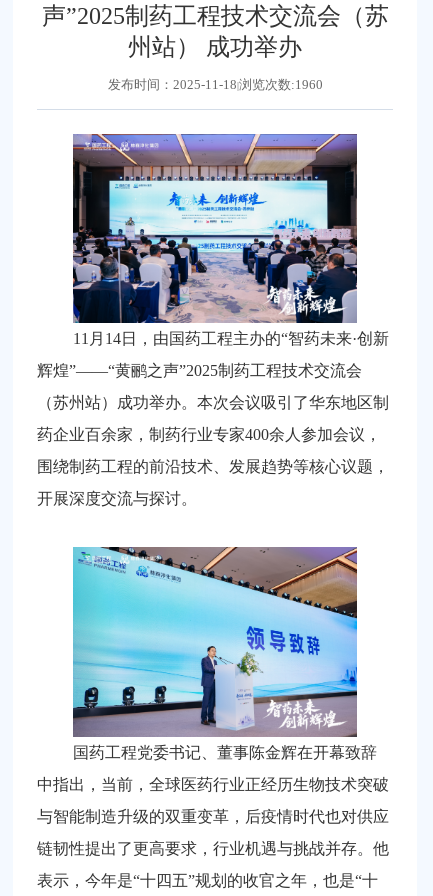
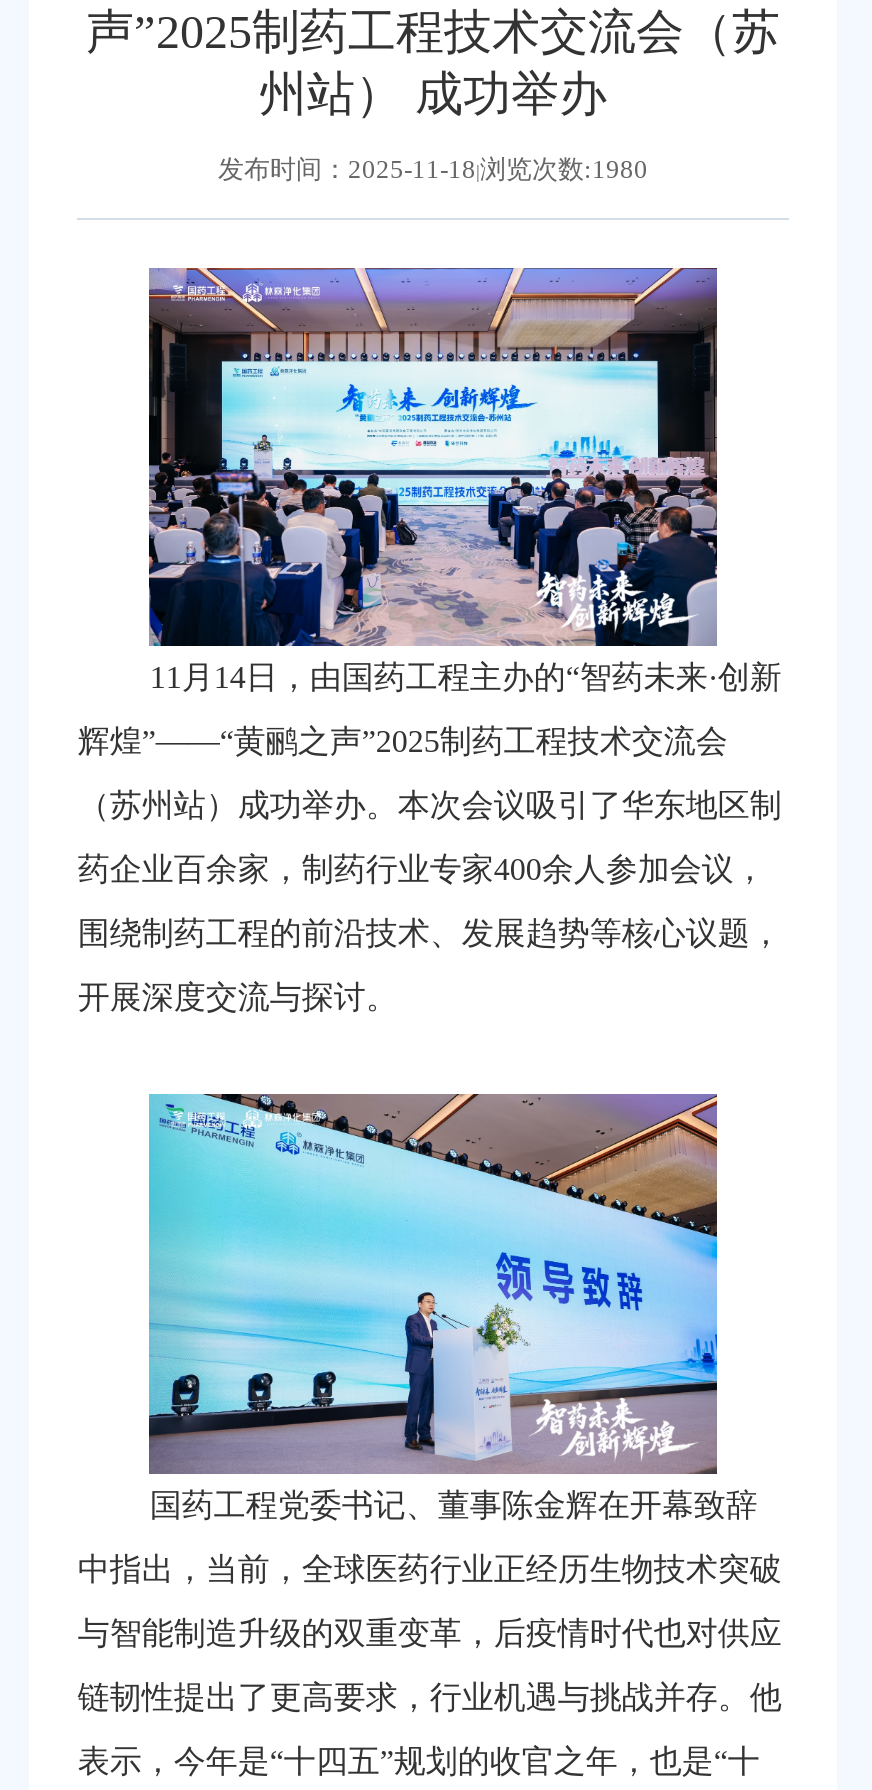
- 发布时间：2025-11-18 浏览次数:1960
+ 发布时间：2025-11-18 浏览次数:1980
